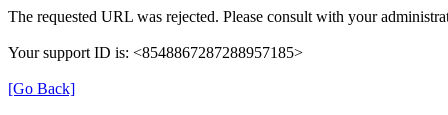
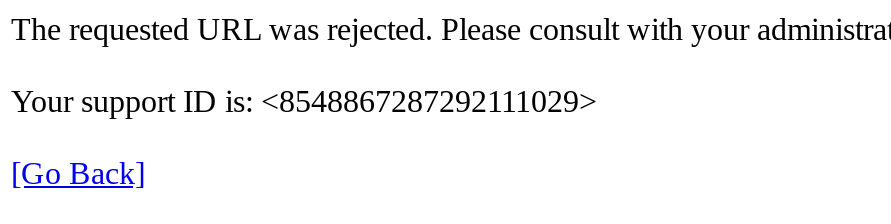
- Your support ID is: <8548867287288957185>
+ Your support ID is: <8548867287292111029>
